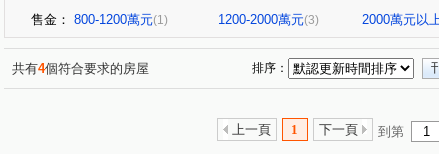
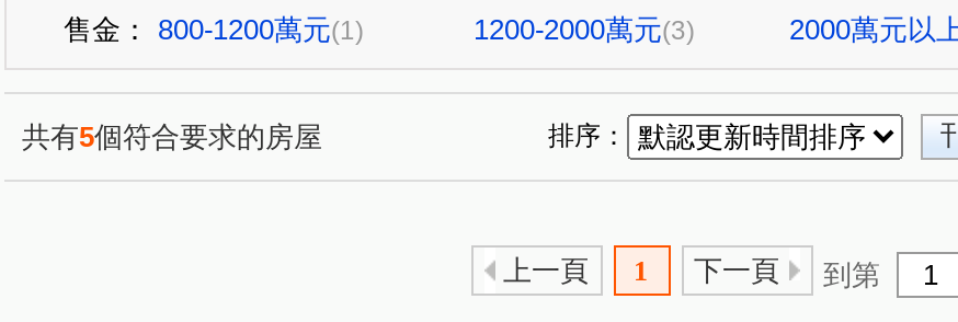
- 共有4個符合要求的房屋
+ 共有5個符合要求的房屋
